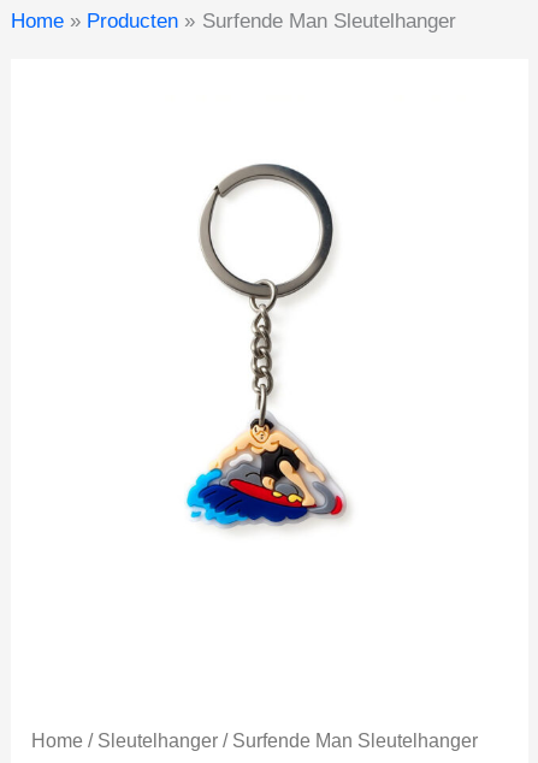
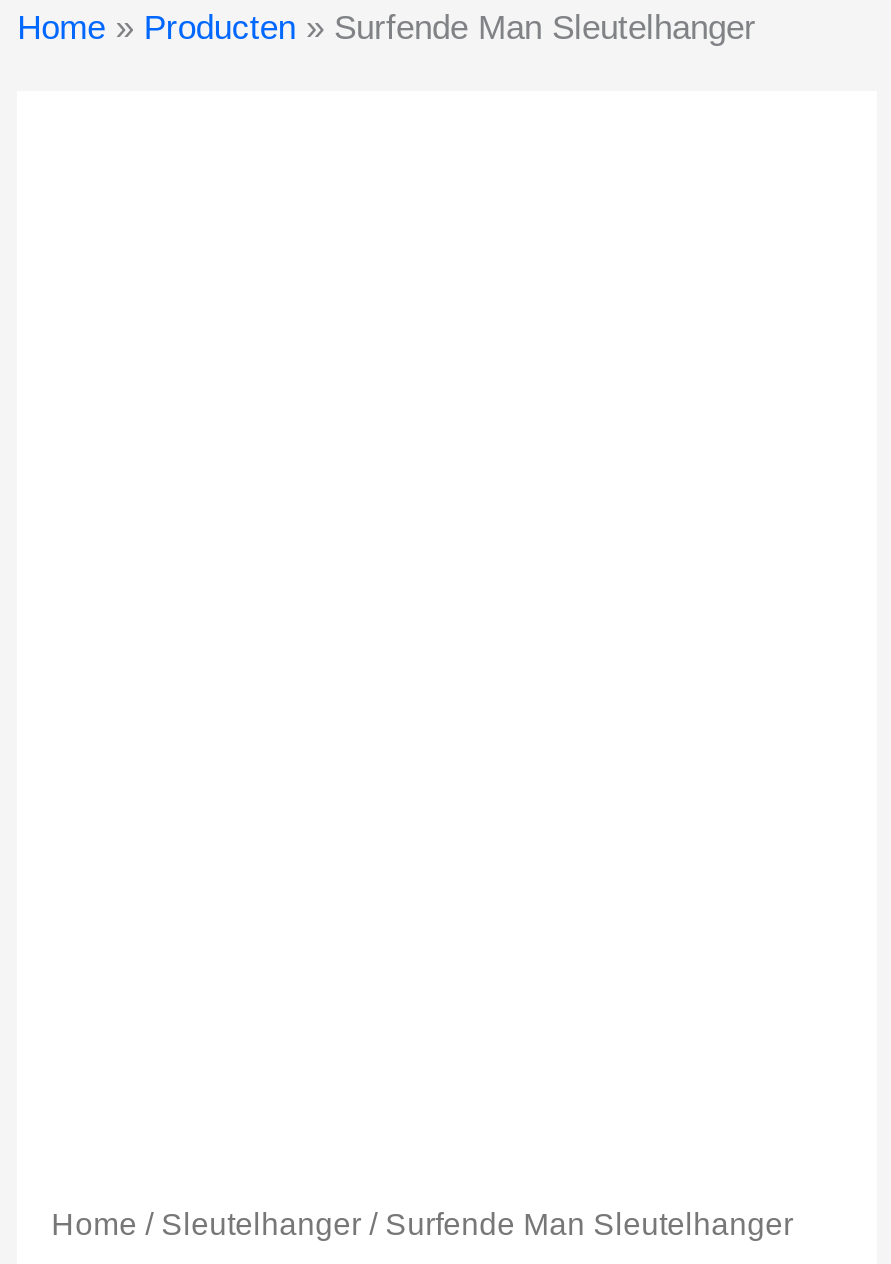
- [image]
